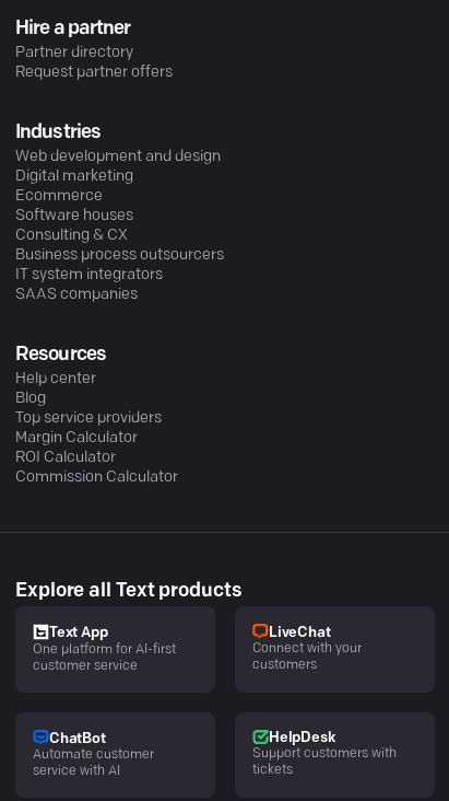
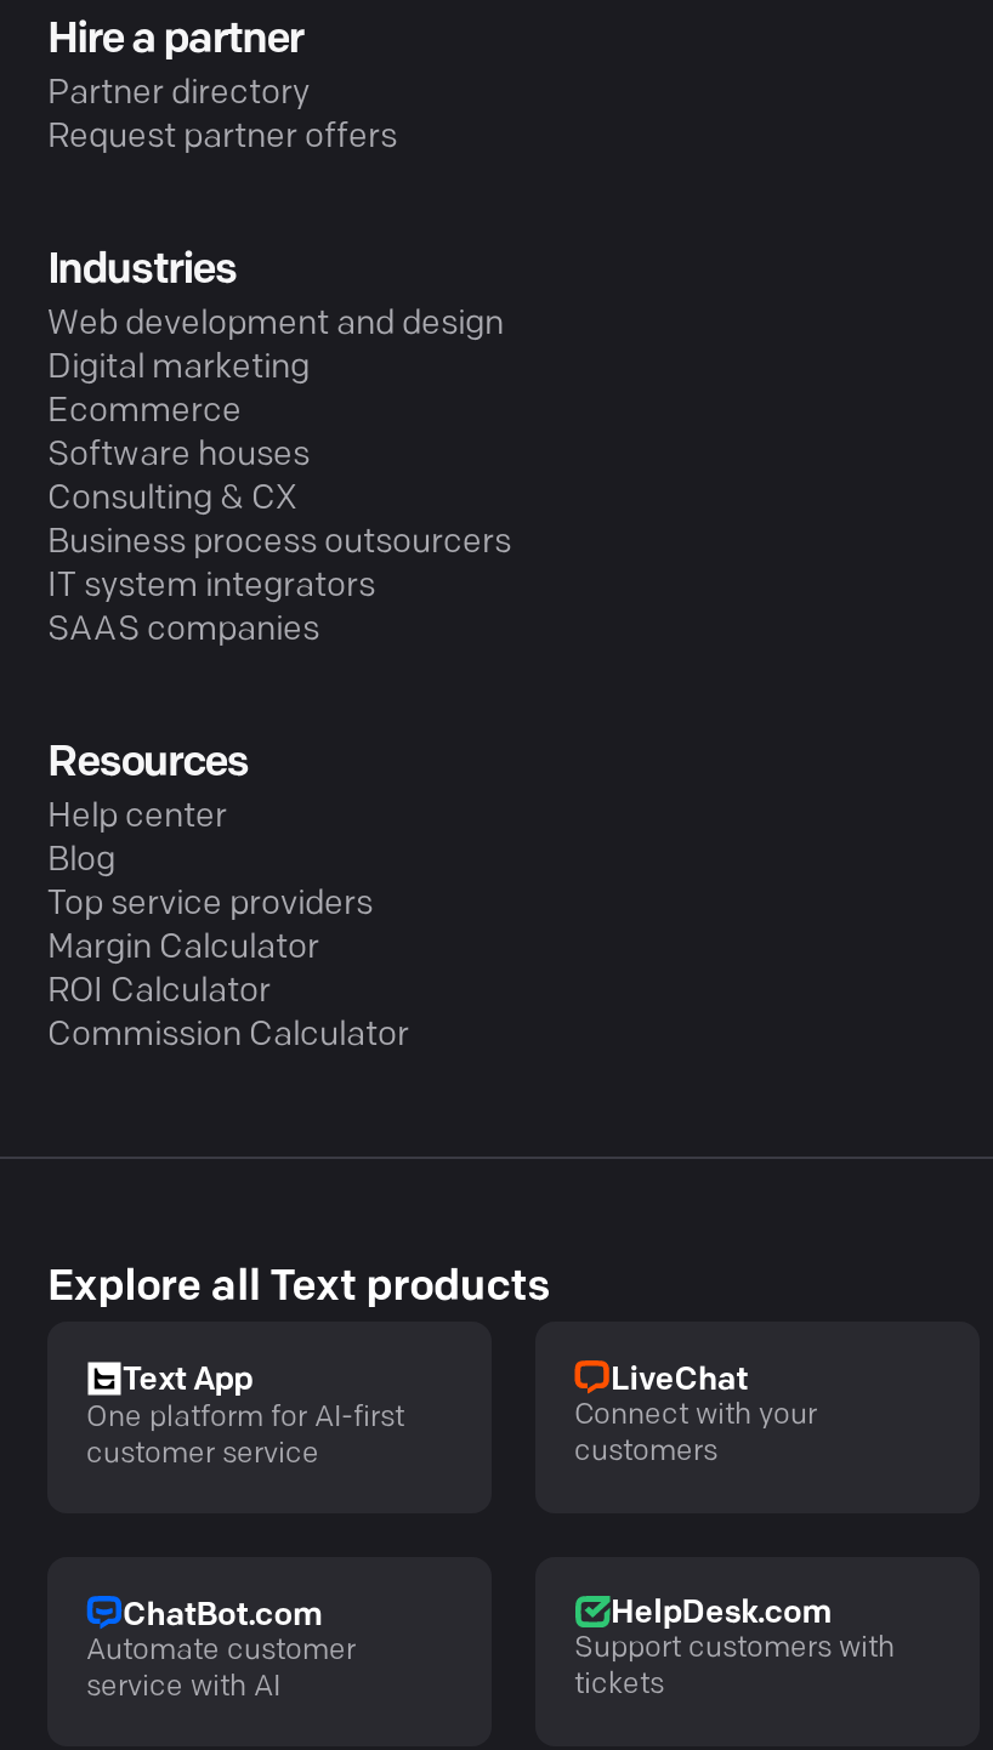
- ChatBot
+ ChatBot.com

- HelpDesk
+ HelpDesk.com
